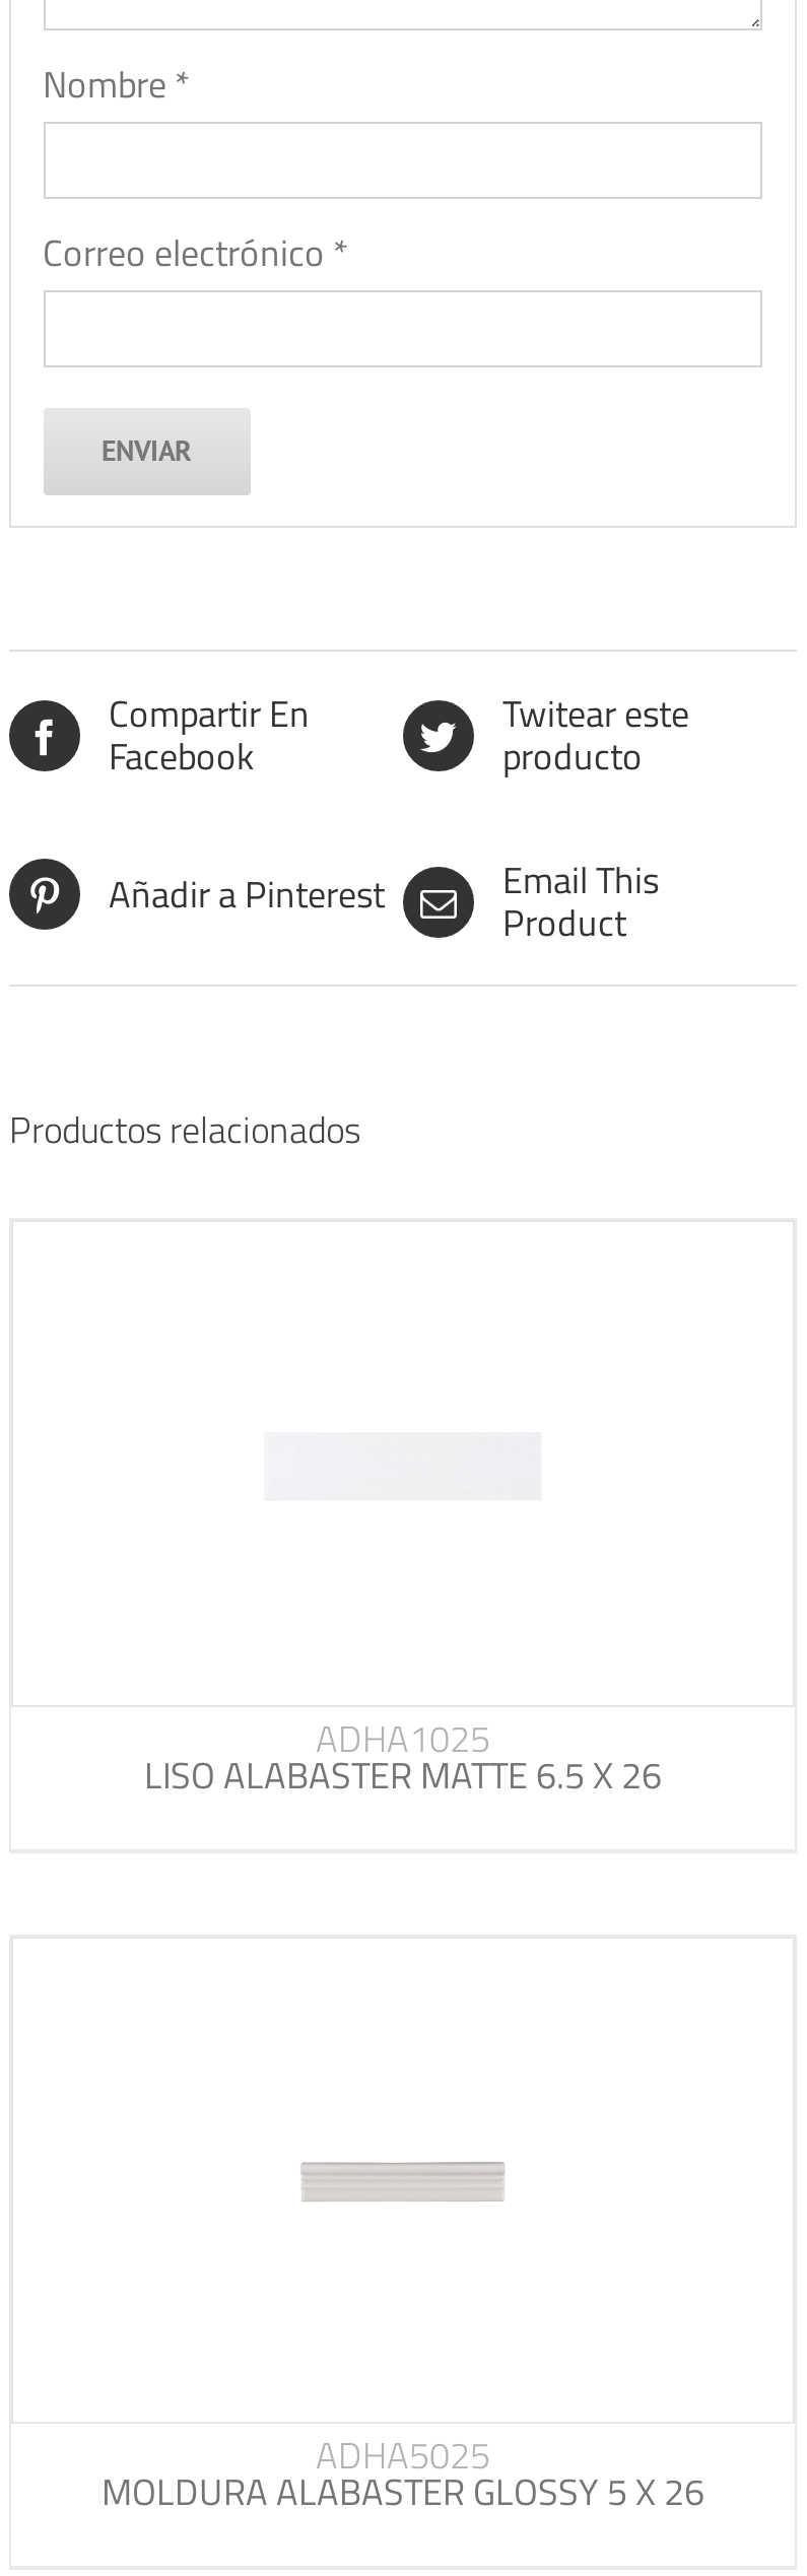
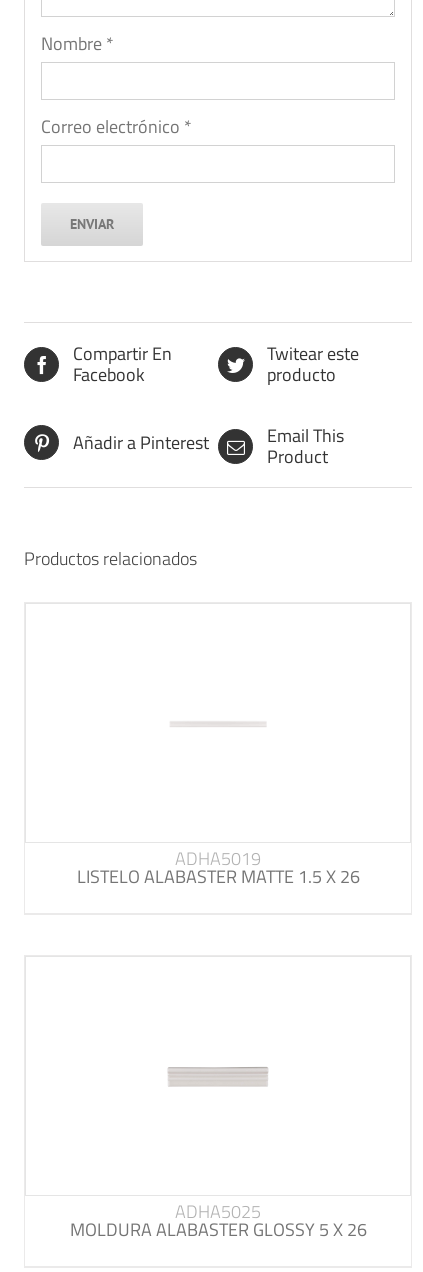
- ADHA1025
- LISO ALABASTER MATTE 6.5 X 26
+ ADHA5019
+ LISTELO ALABASTER MATTE 1.5 X 26
